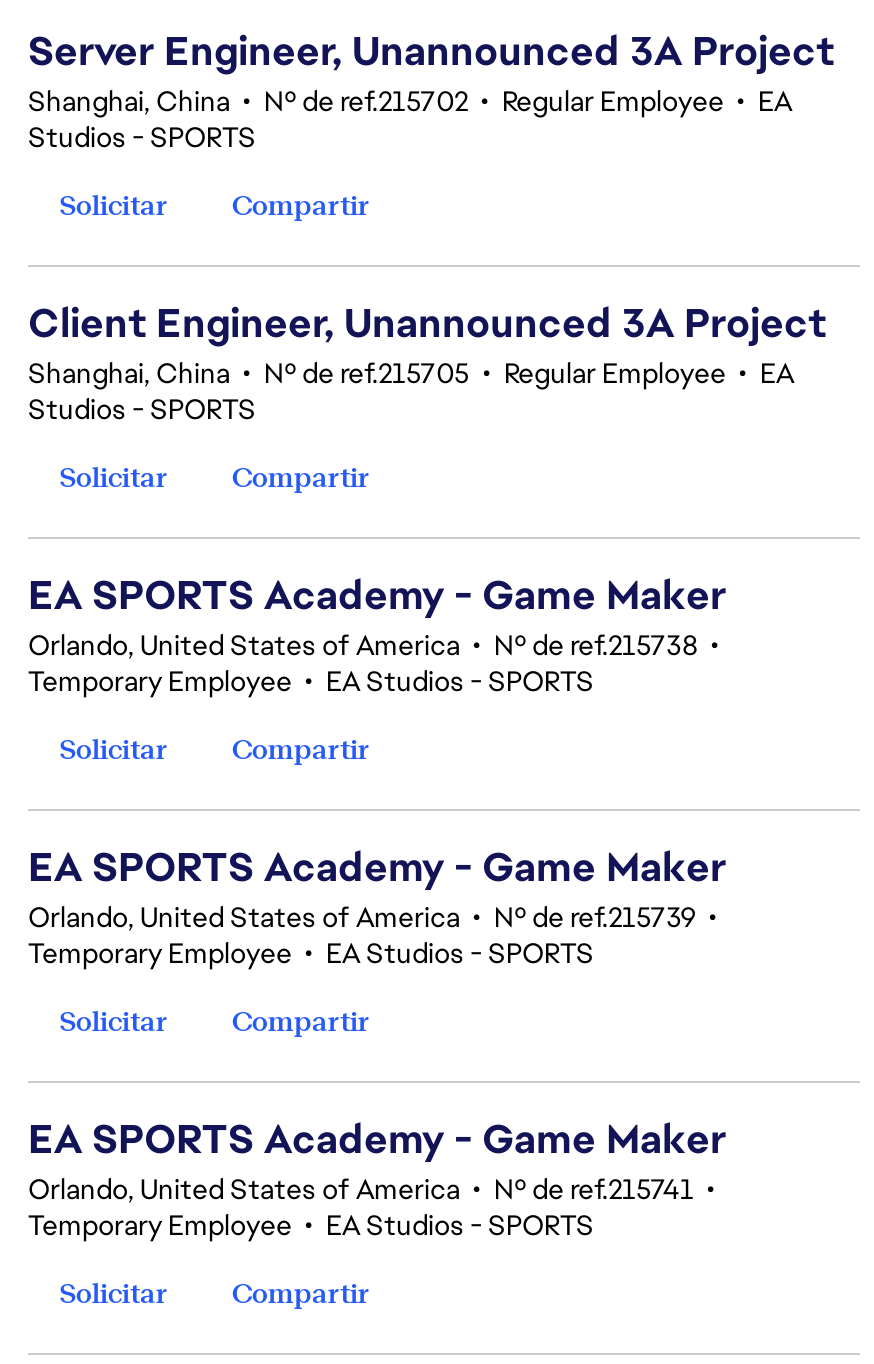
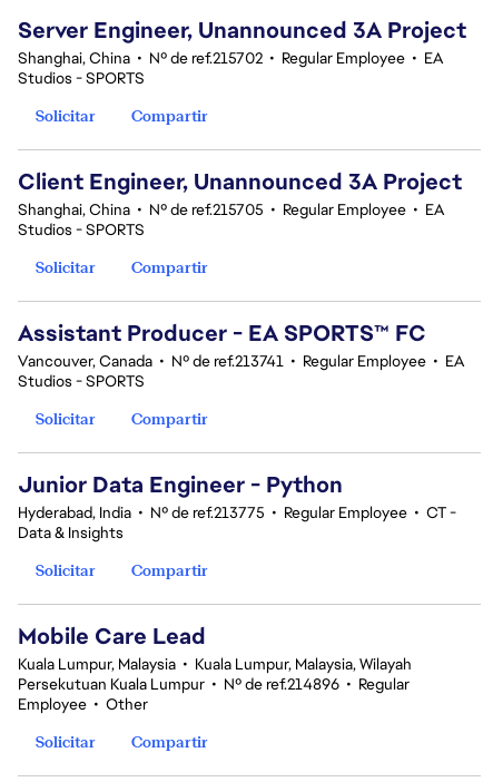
- EA SPORTS Academy - Game Maker
- Orlando, United States of America • Nº de ref.215738 •
- Temporary Employee • EA Studios - SPORTS
+ Assistant Producer - EA SPORTS™ FC
+ Vancouver, Canada • Nº de ref.213741 • Regular Employee • EA
+ Studios - SPORTS

- EA SPORTS Academy - Game Maker
- Orlando, United States of America • Nº de ref.215739 •
- Temporary Employee • EA Studios - SPORTS
+ Junior Data Engineer - Python
+ Hyderabad, India • Nº de ref.213775 • Regular Employee • CT -
+ Data & Insights

- EA SPORTS Academy - Game Maker
- Orlando, United States of America • Nº de ref.215741 •
- Temporary Employee • EA Studios - SPORTS
+ Mobile Care Lead
+ Kuala Lumpur, Malaysia • Kuala Lumpur, Malaysia, Wilayah
+ Persekutuan Kuala Lumpur • Nº de ref.214896 • Regular
+ Employee • Other
